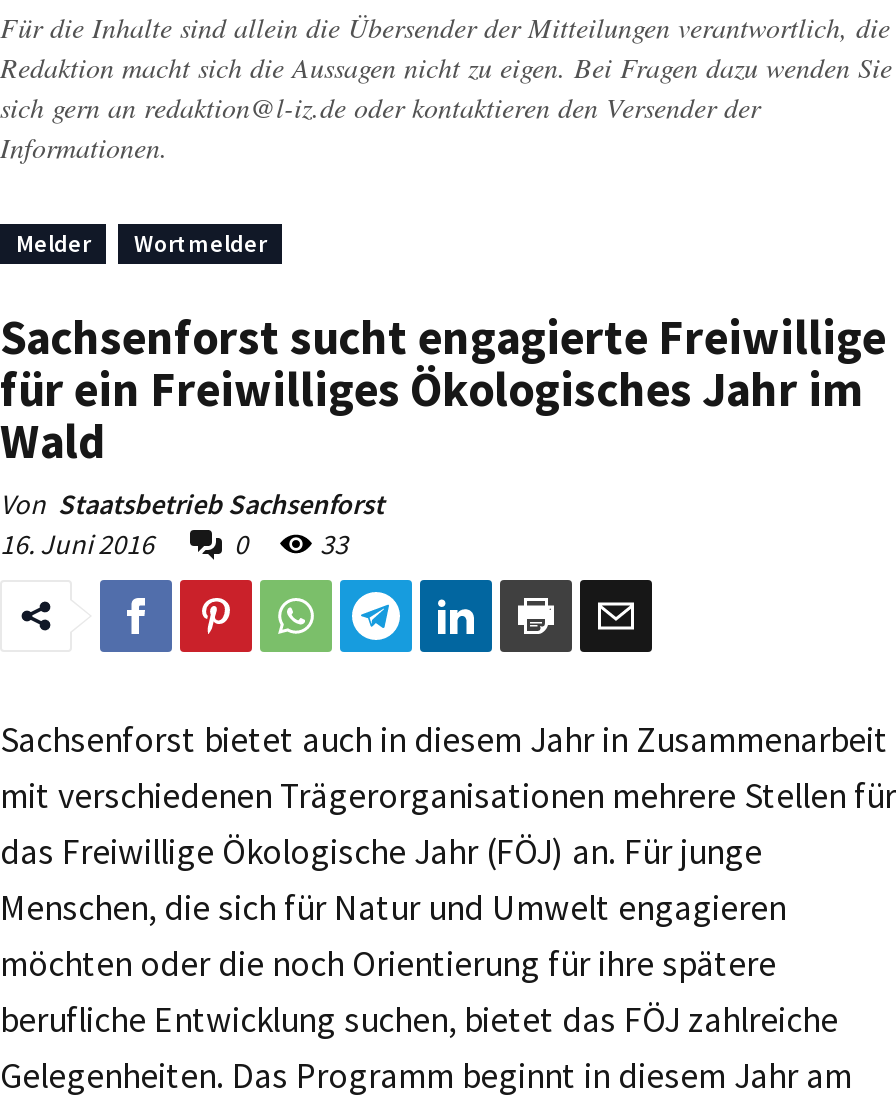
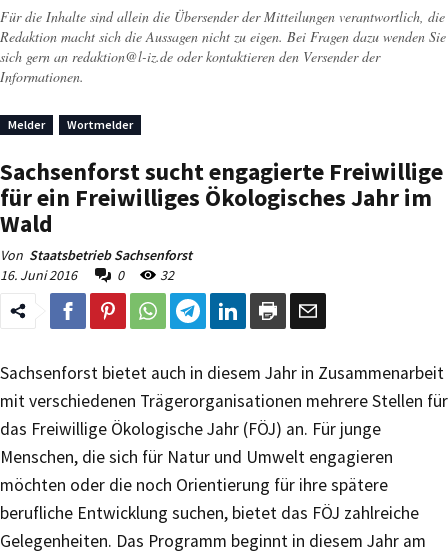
- 0 33
+ 0 32
